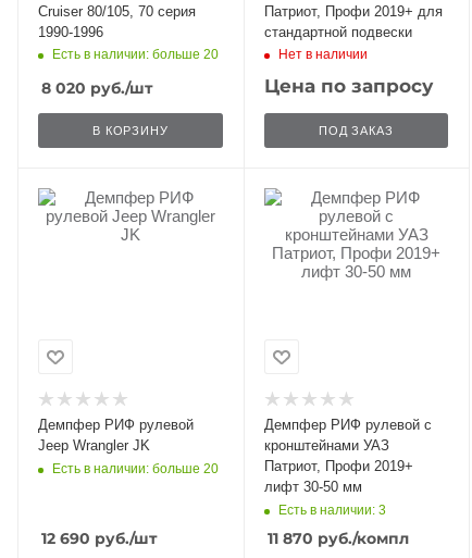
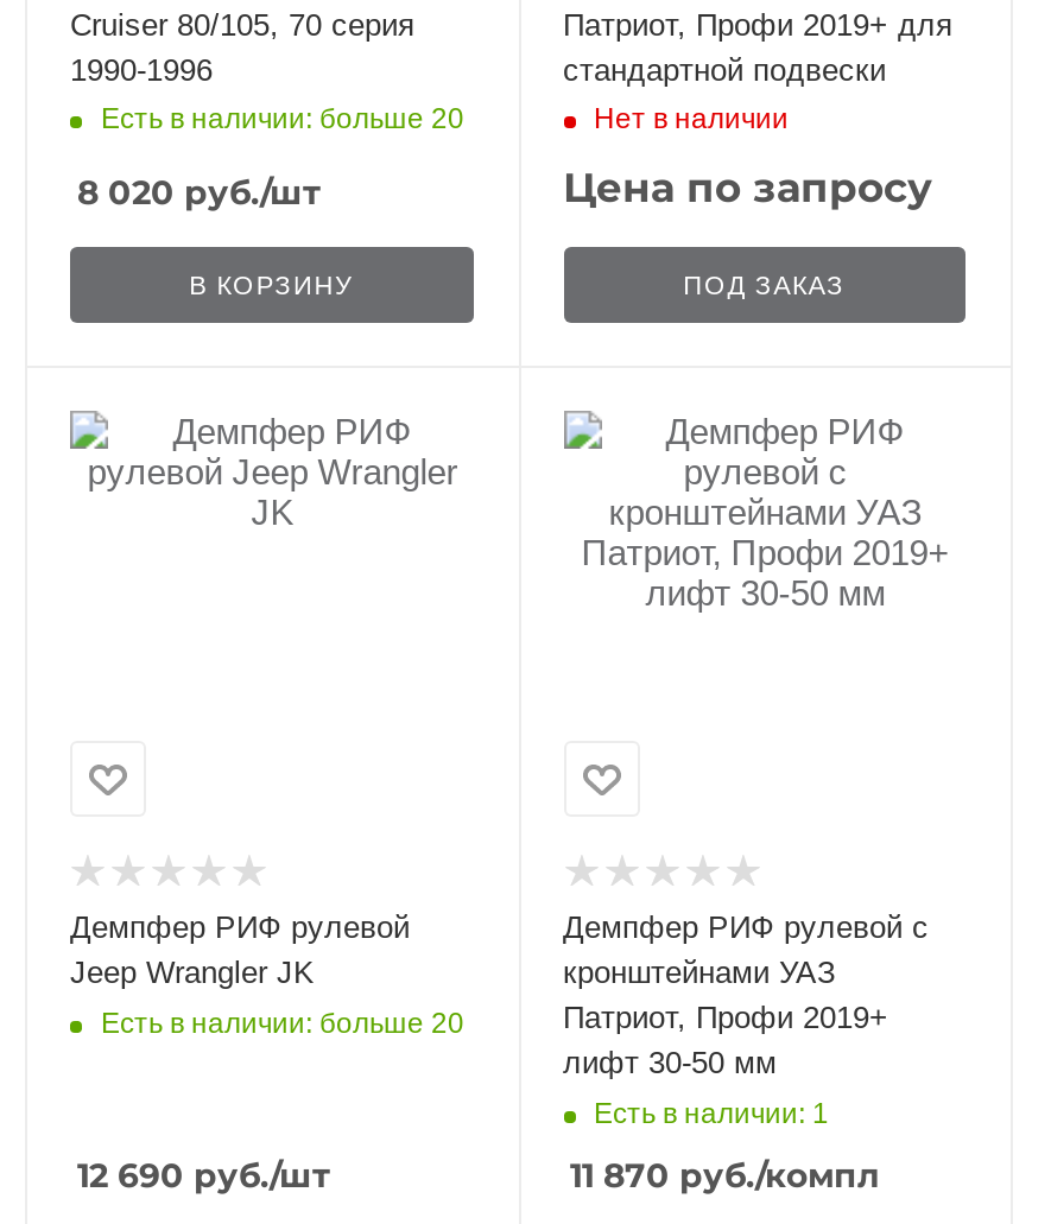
- Есть в наличии: 3
+ Есть в наличии: 1
